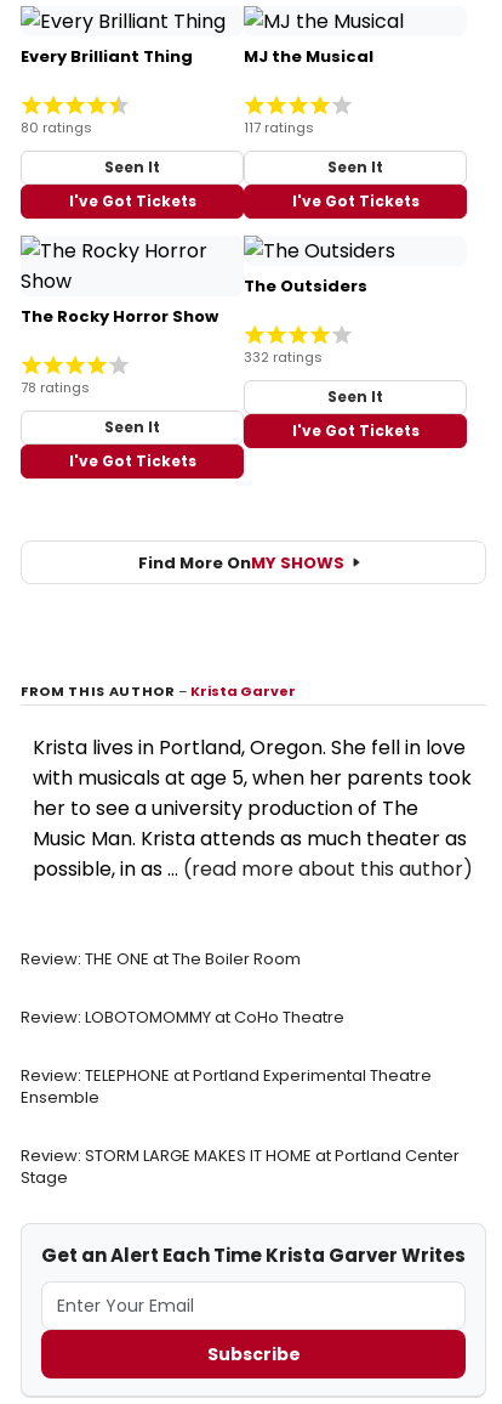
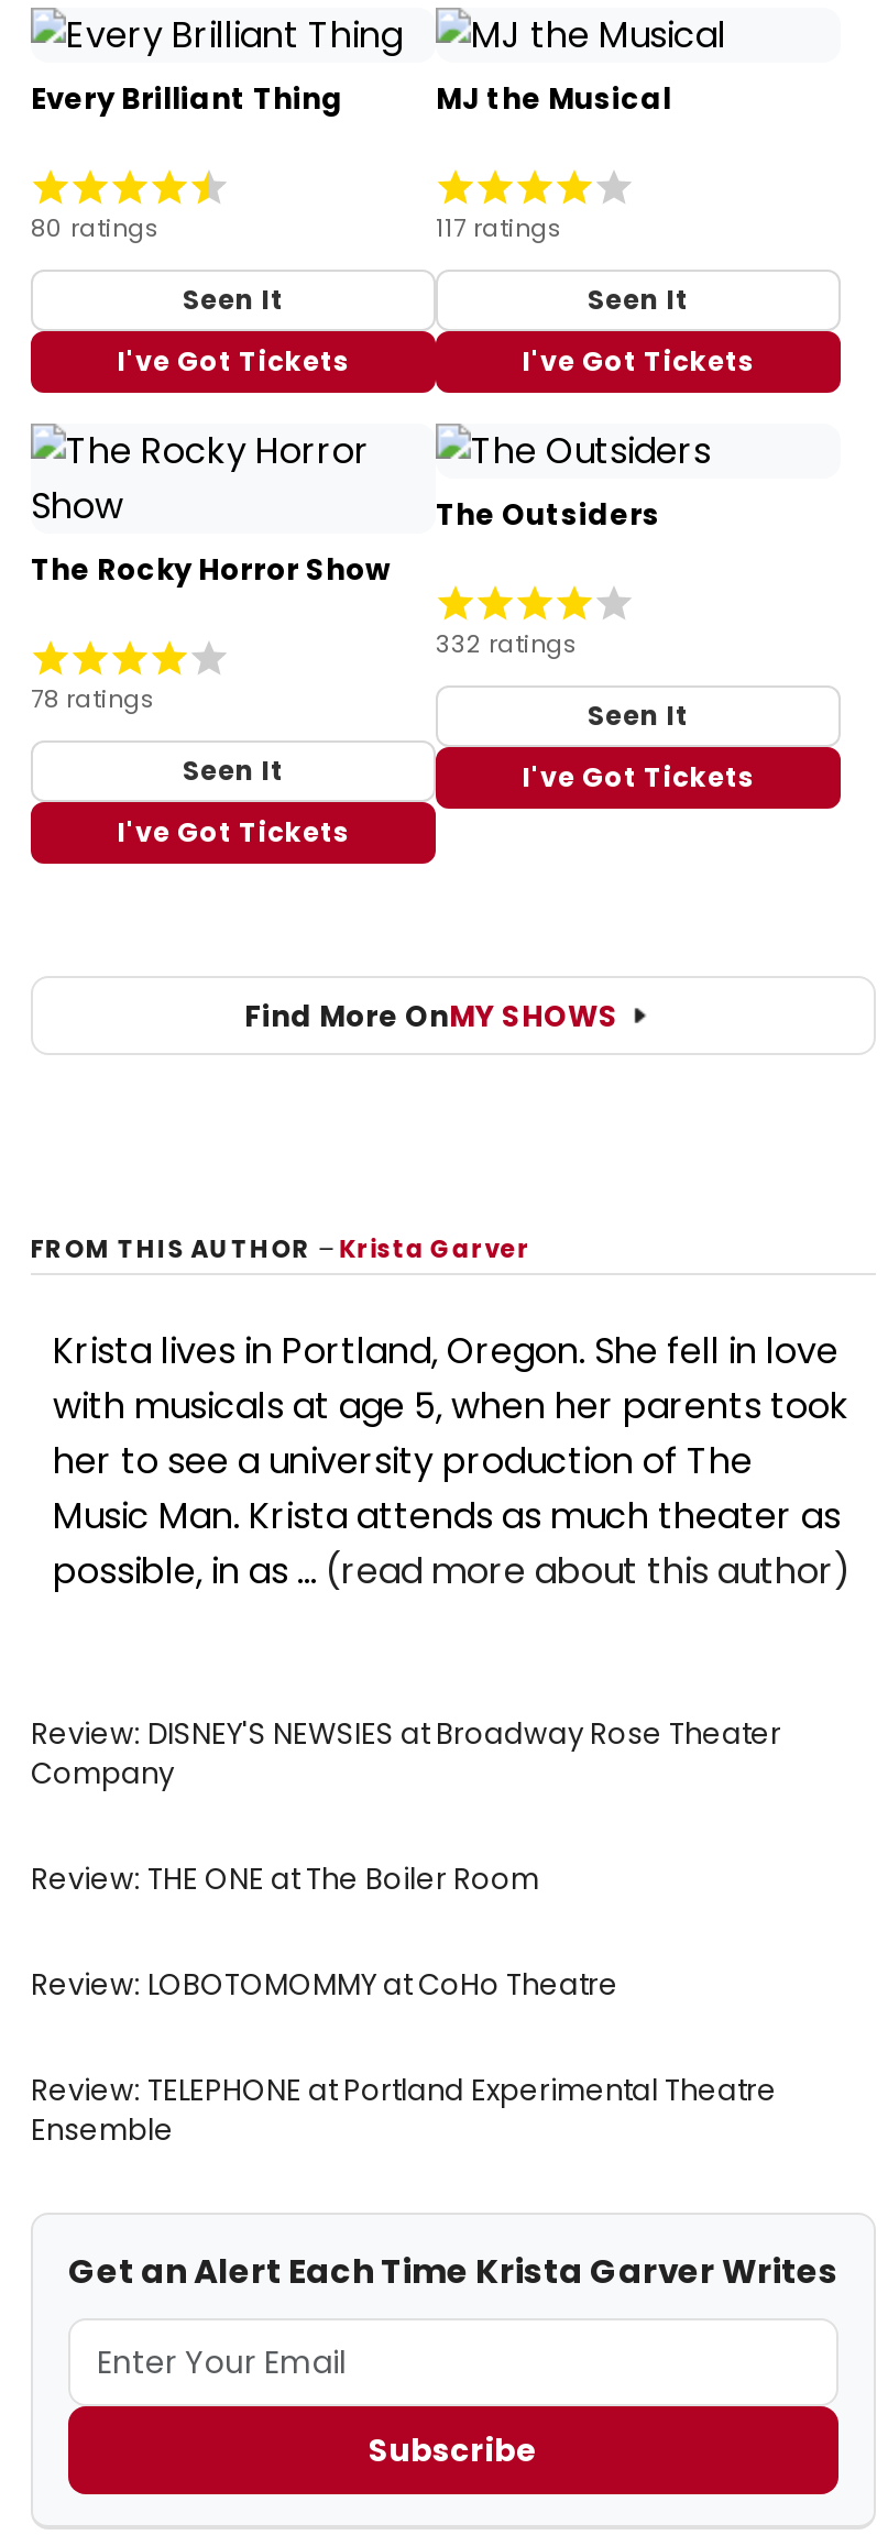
+ Review: DISNEY'S NEWSIES at Broadway Rose Theater
+ Company

moved down: Review: THE ONE at The Boiler Room | Review: LOBOTOMOMMY at CoHo Theatre | Review: TELEPHONE at Portland Experimental Theatre | Ensemble

- Review: STORM LARGE MAKES IT HOME at Portland Center
- Stage
